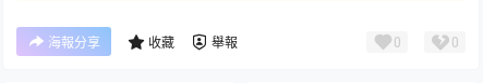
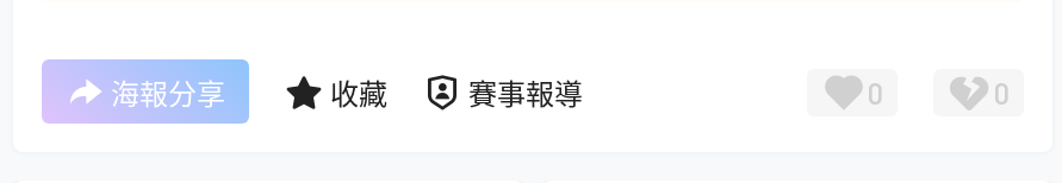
- 舉報
+ 賽事報導
